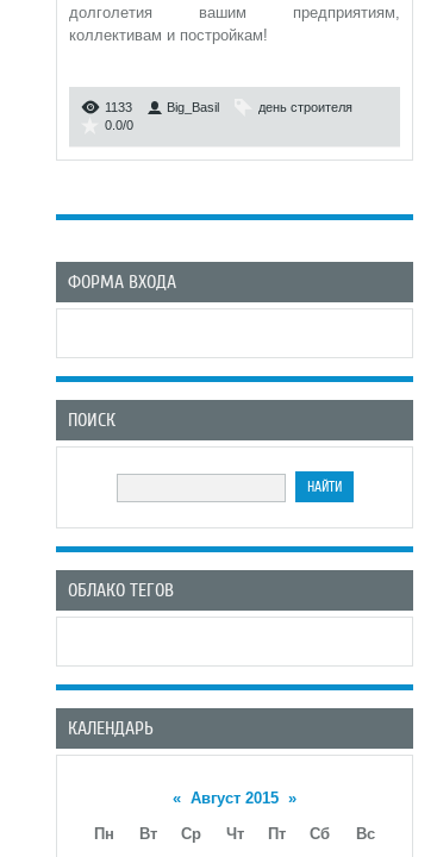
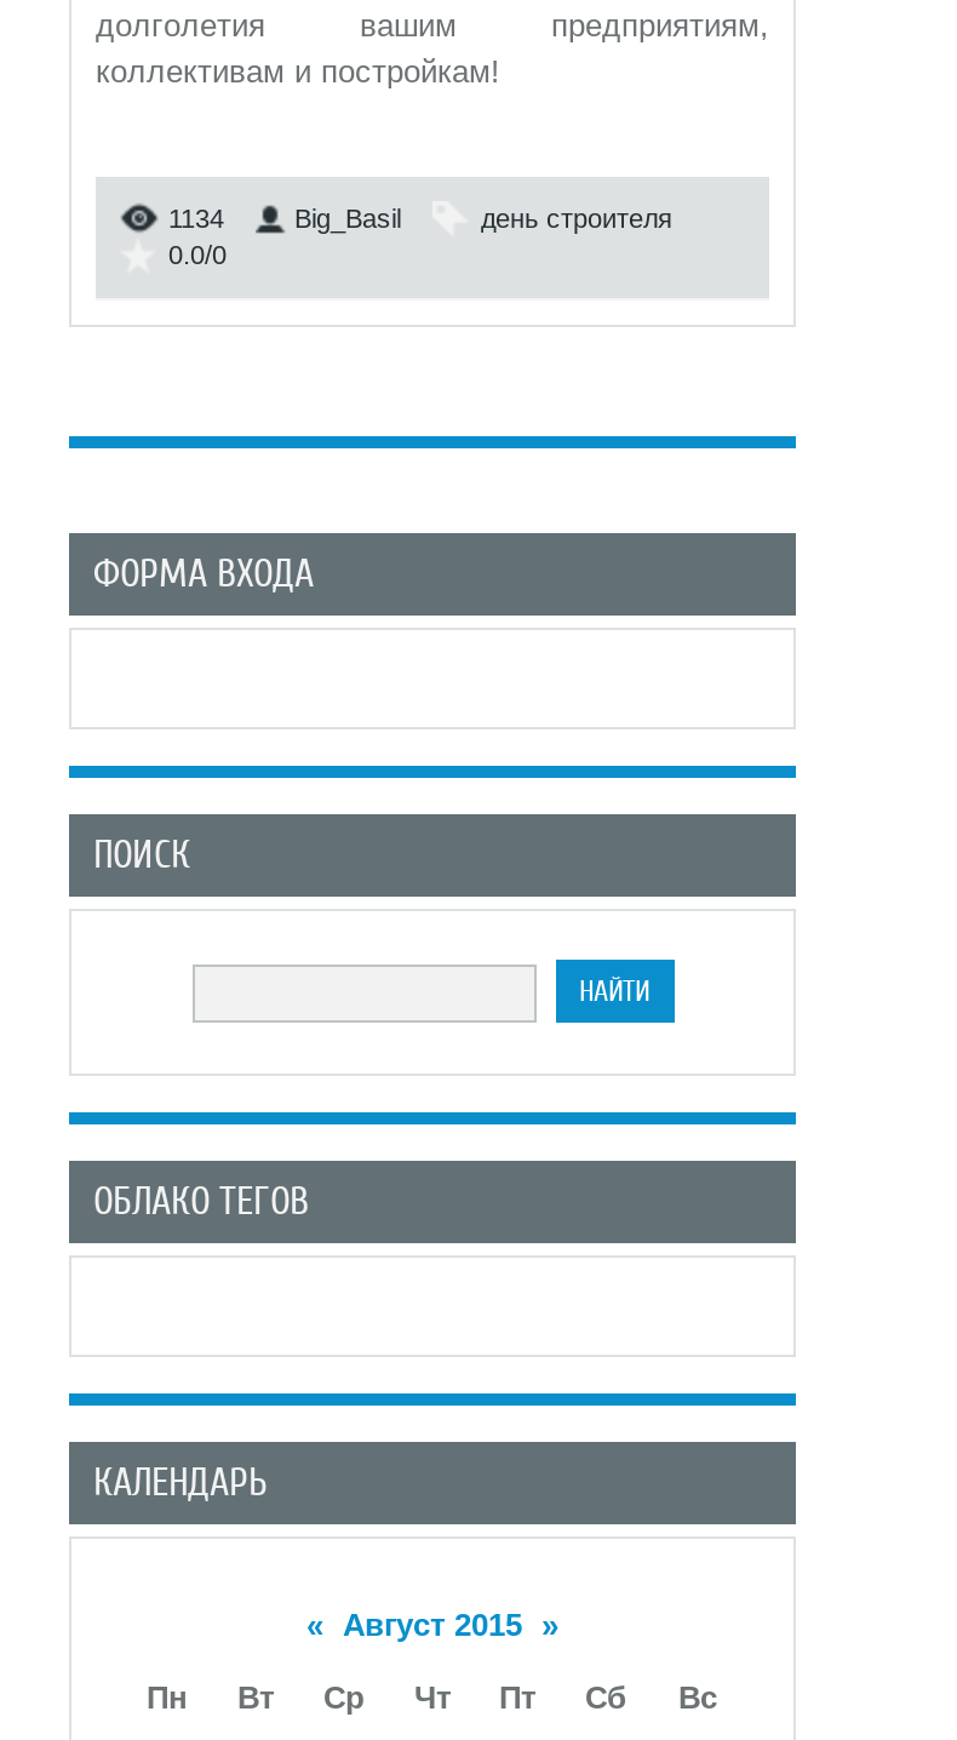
- 1133
+ 1134
